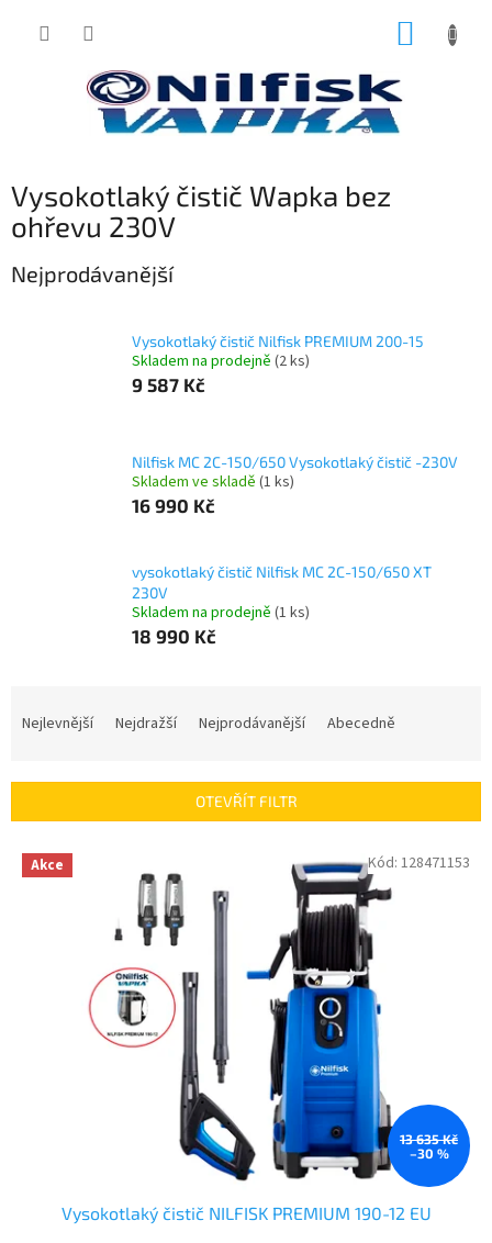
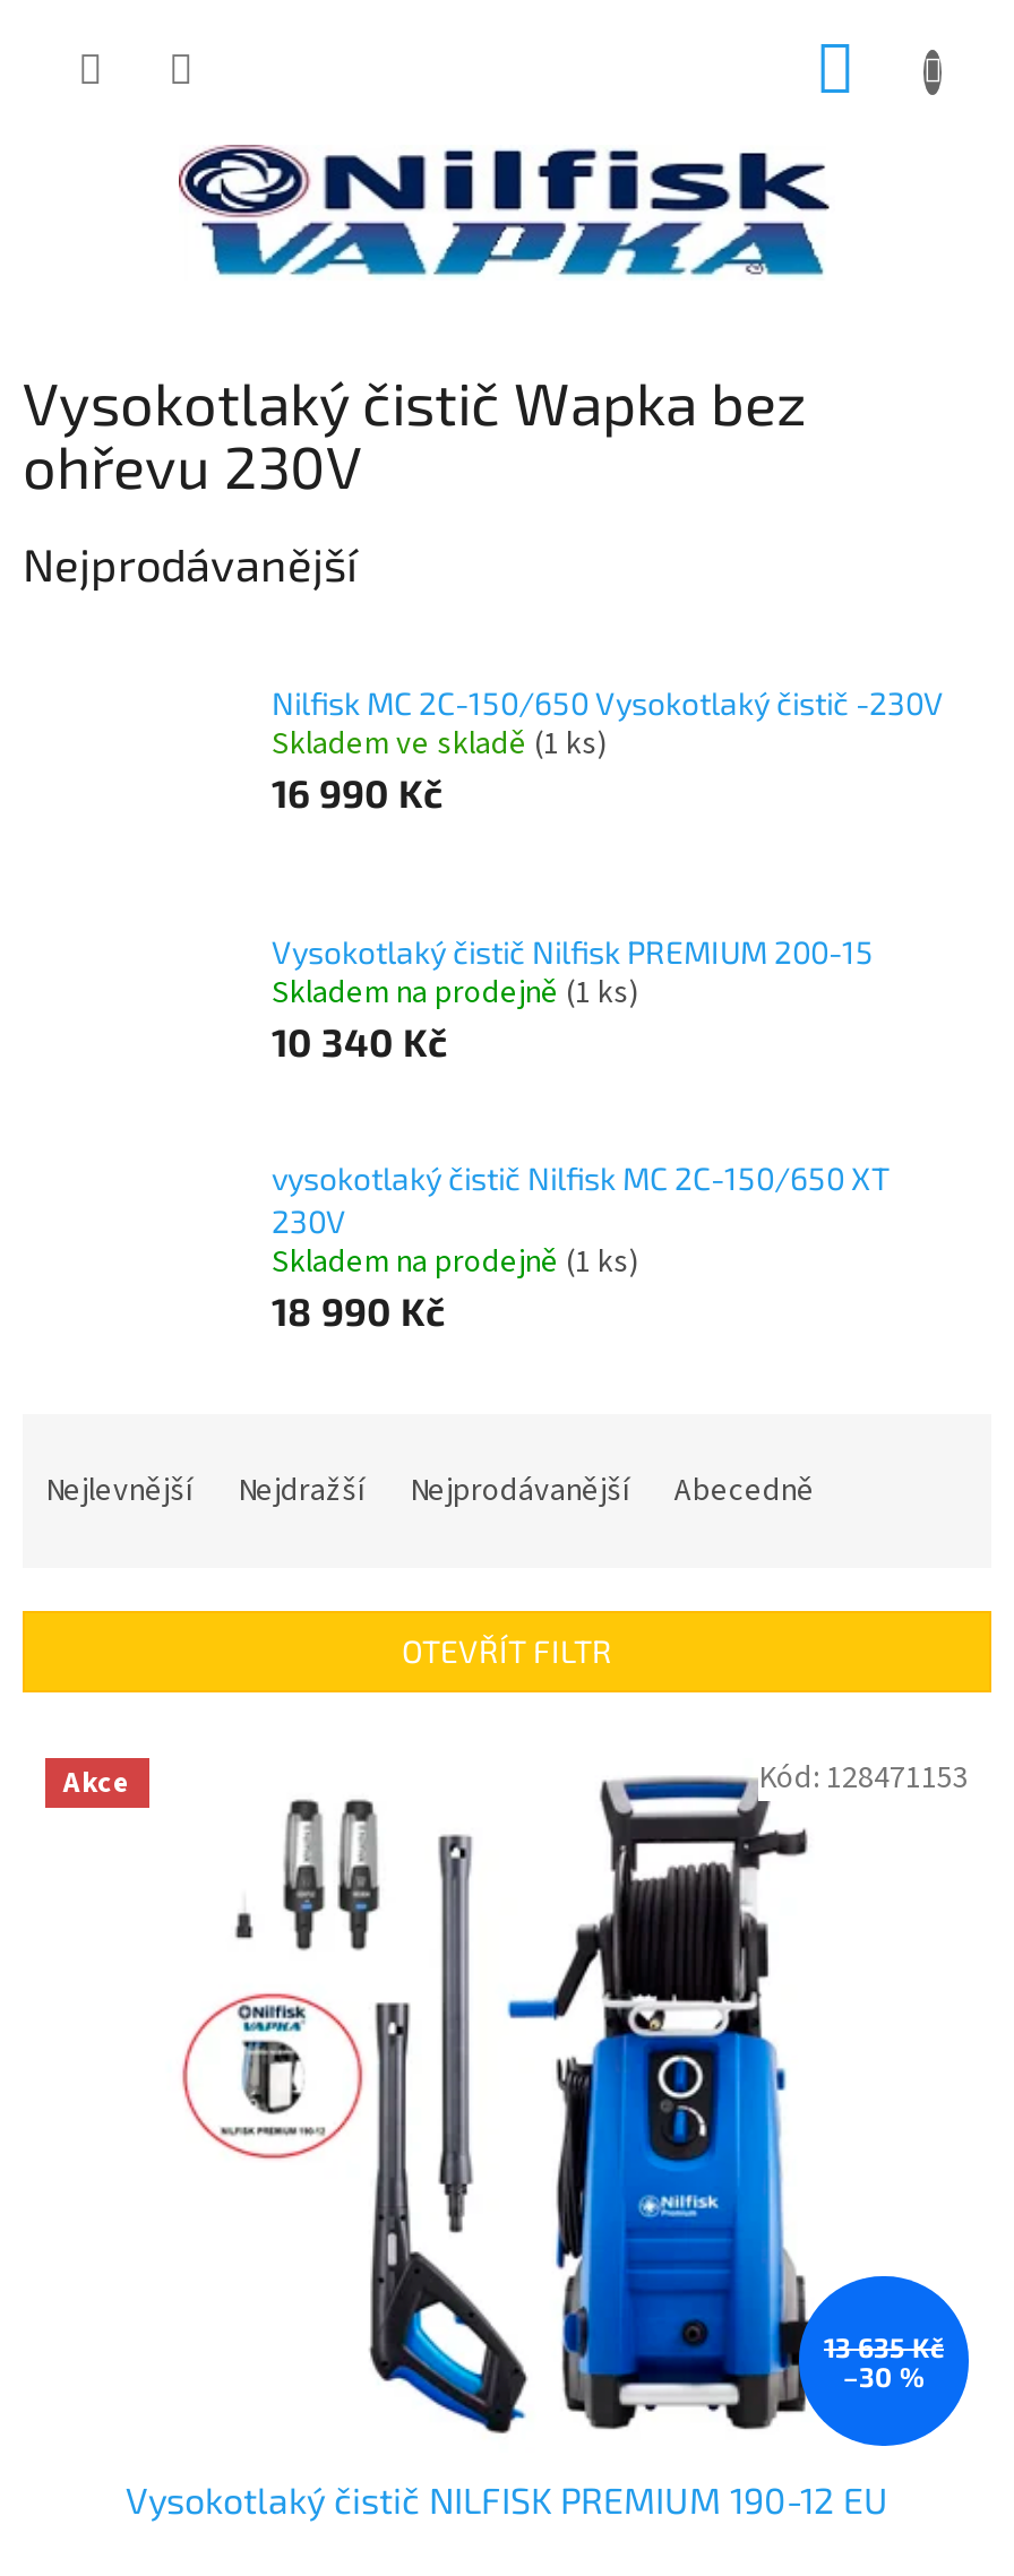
moved down: Vysokotlaký čistič Nilfisk PREMIUM 200-15

- Skladem na prodejně (2 ks)
- 9 587 Kč

moved up: Nilfisk MC 2C-150/650 Vysokotlaký čistič -230V | Skladem ve skladě (1 ks) | 16 990 Kč

+ Skladem na prodejně (1 ks)
+ 10 340 Kč
